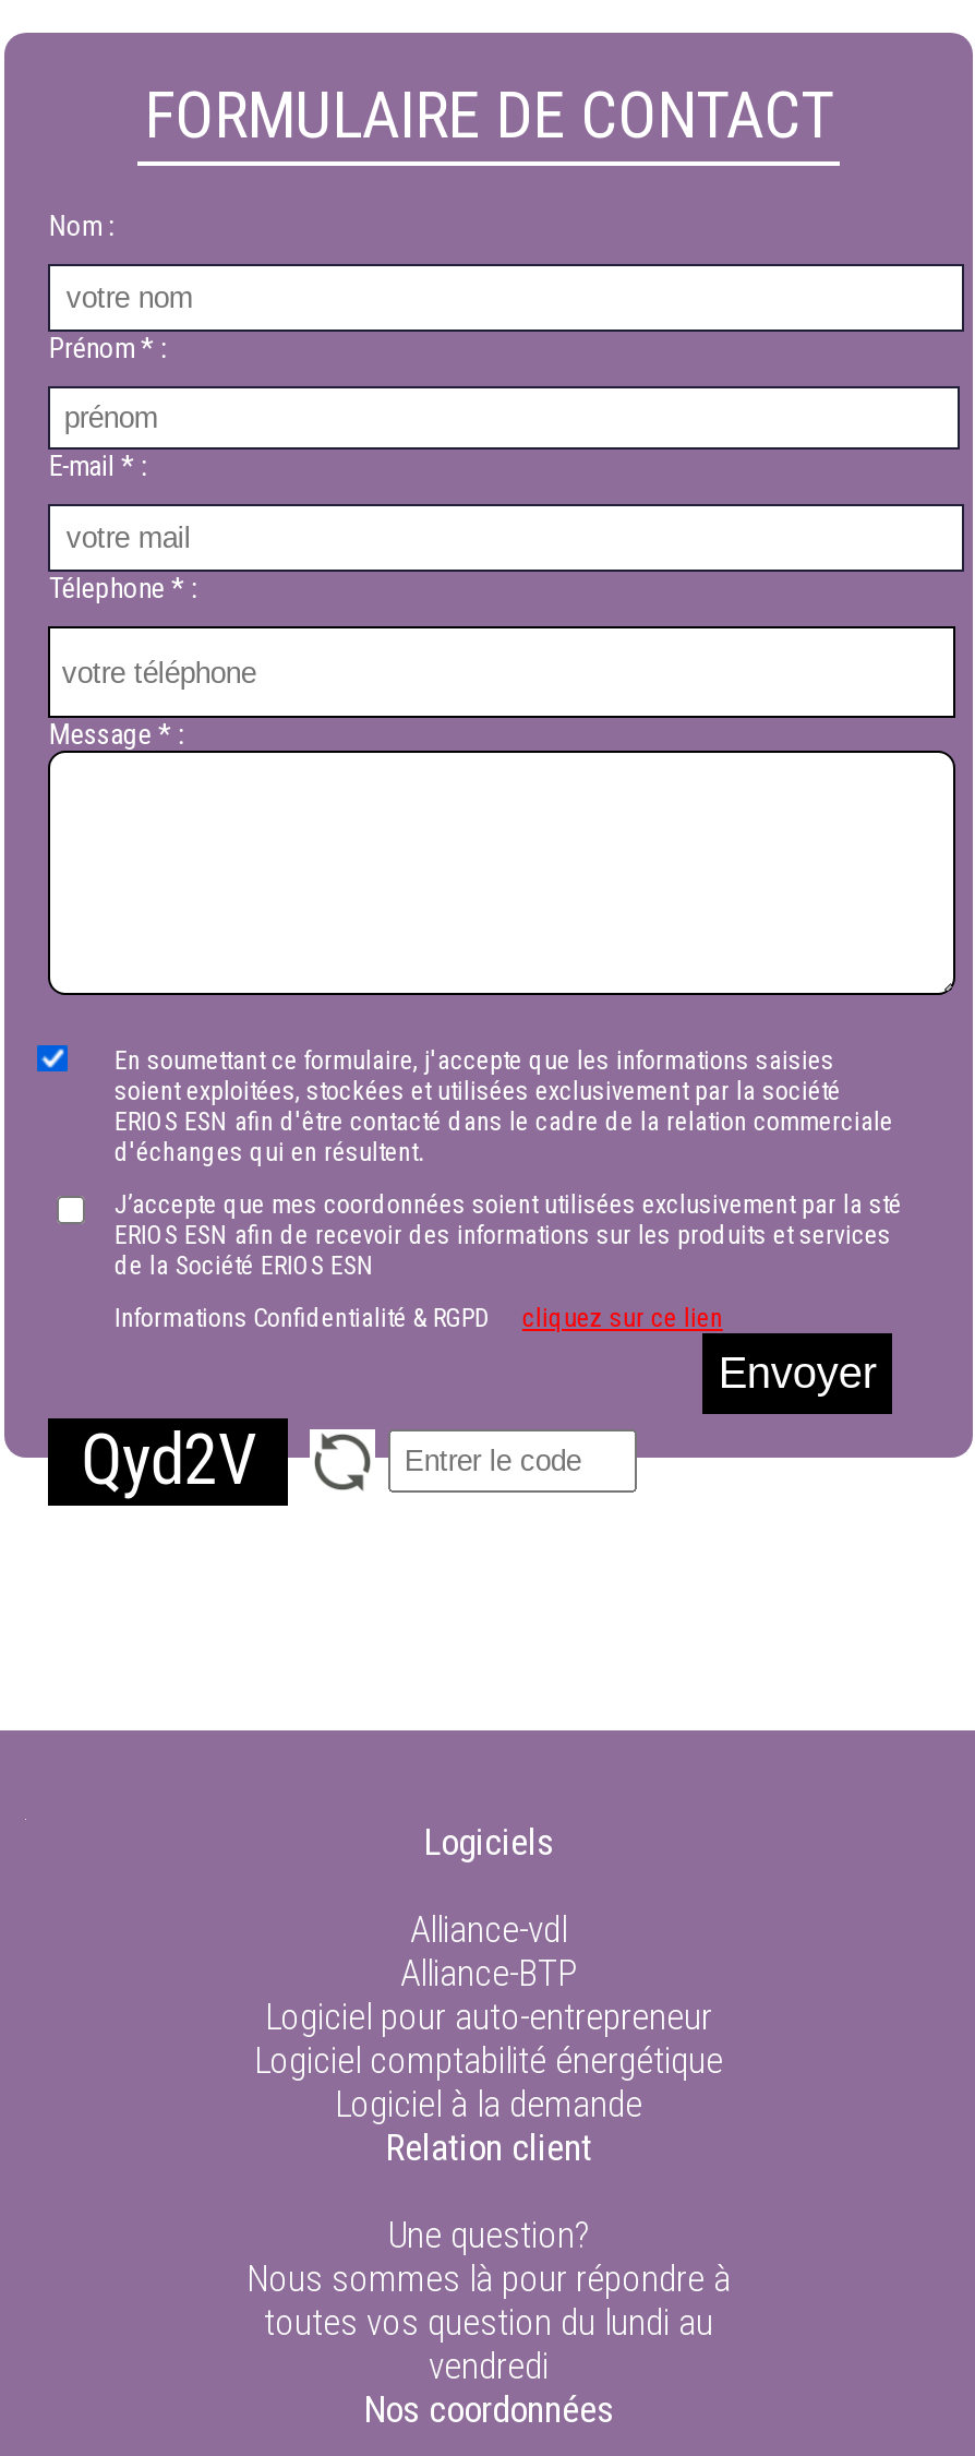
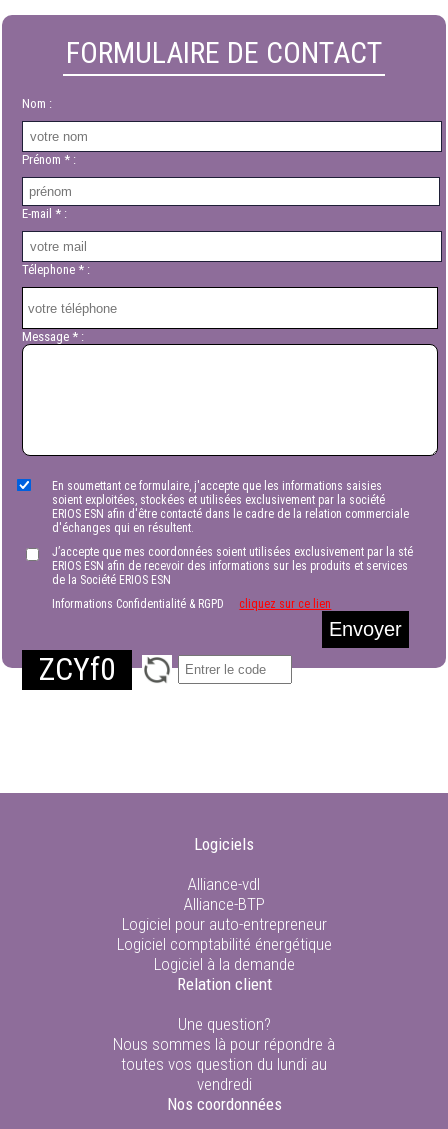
- Qyd2V
+ ZCYf0
